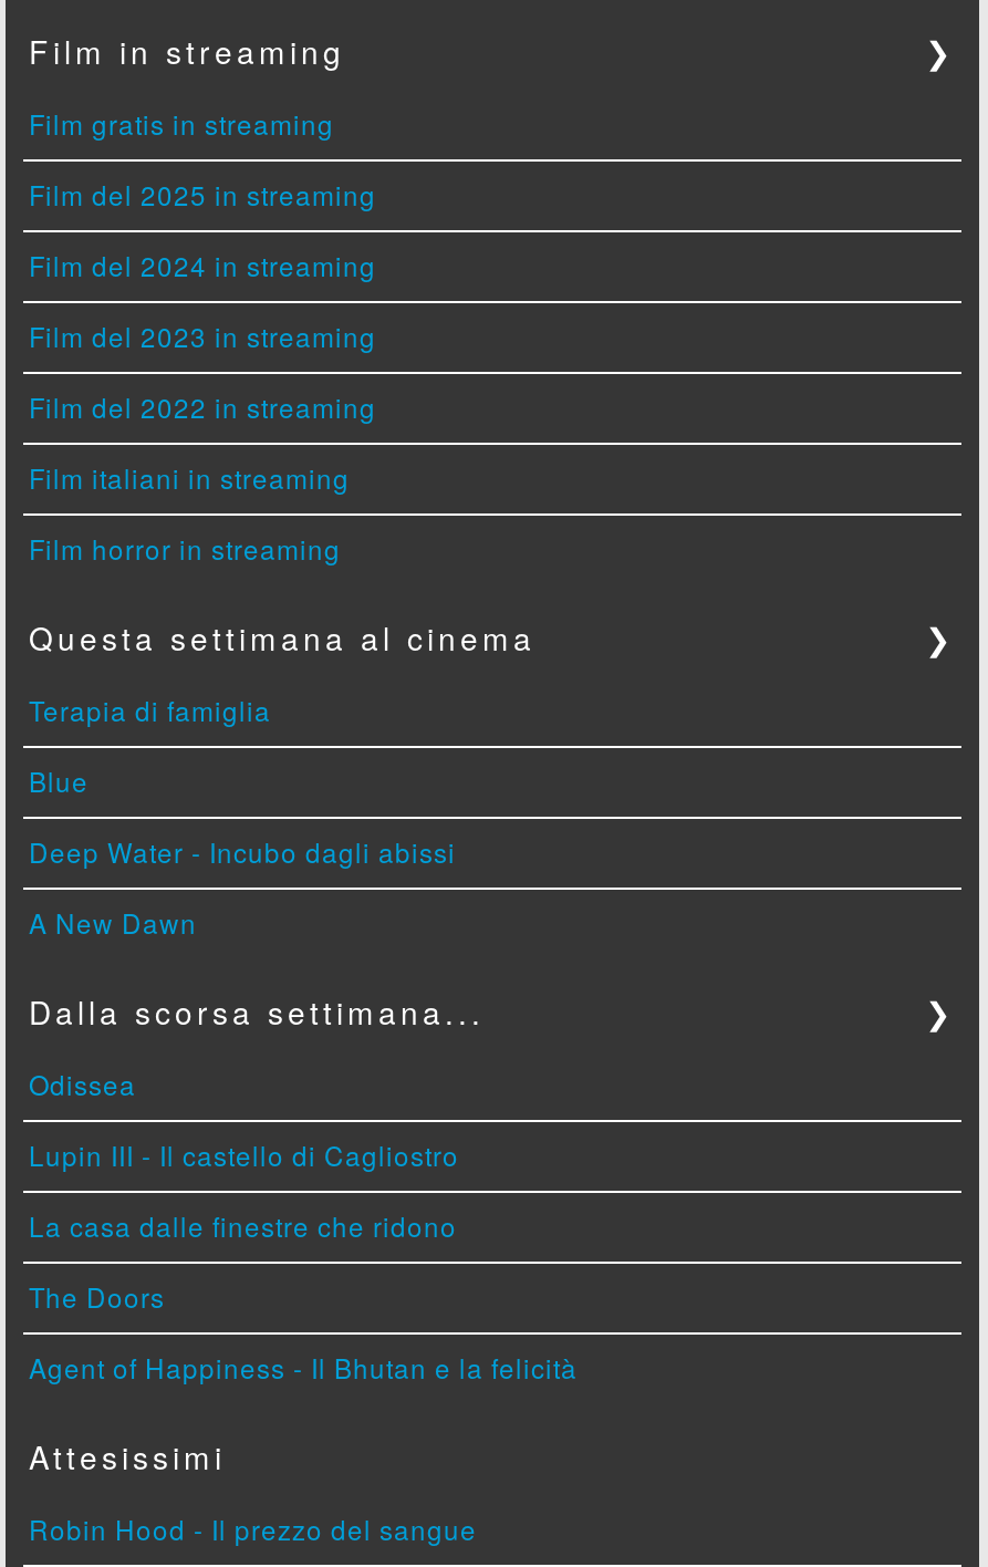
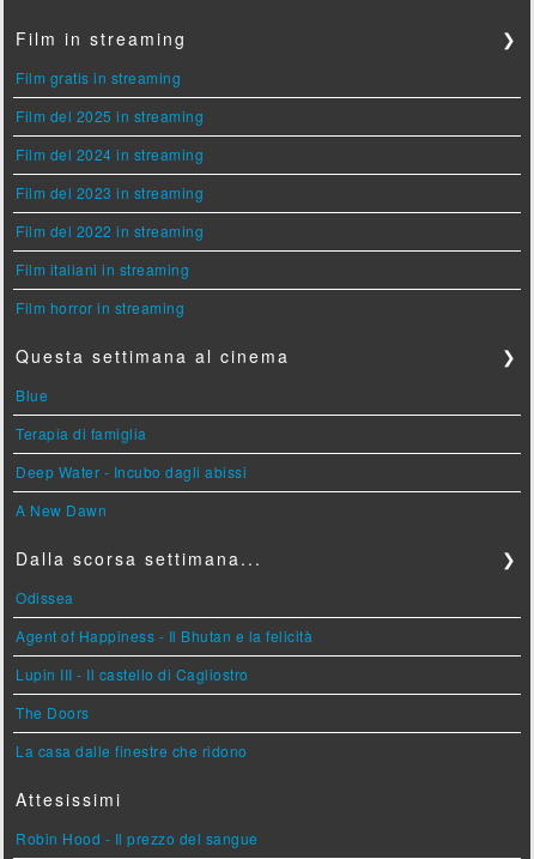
moved down: Terapia di famiglia

moved up: Blue

moved down: Lupin III - Il castello di Cagliostro | The Doors | La casa dalle finestre che ridono

moved up: Agent of Happiness - Il Bhutan e la felicità
